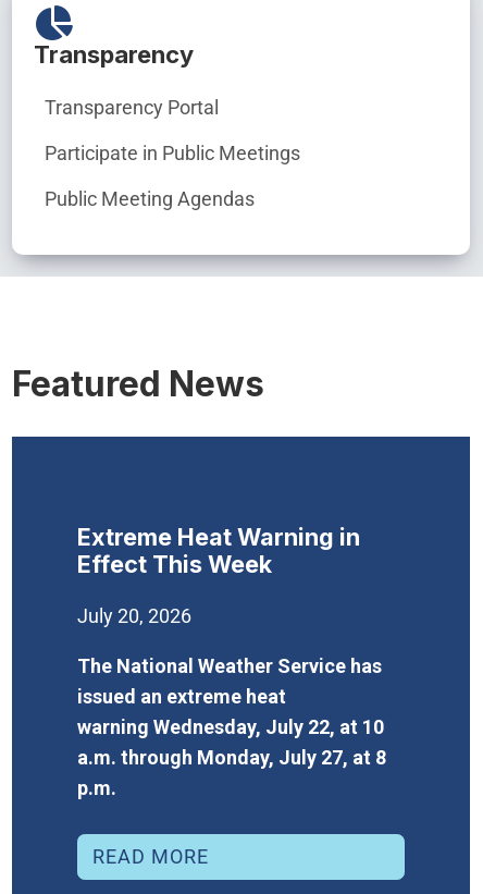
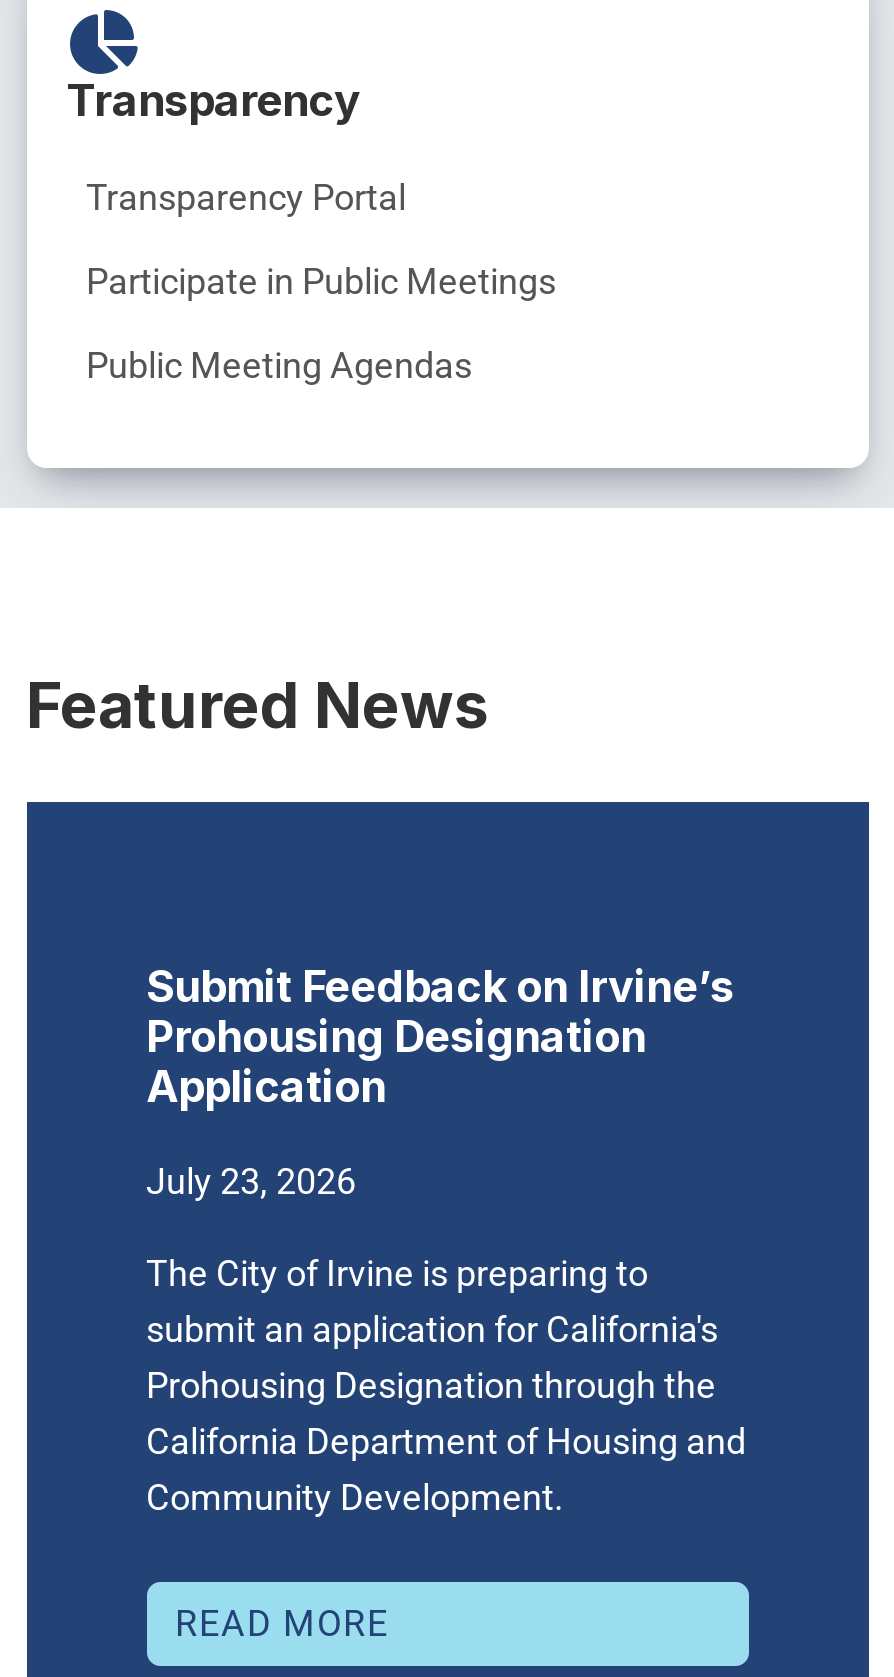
- Extreme Heat Warning in
- Effect This Week
+ Submit Feedback on Irvine’s
+ Prohousing Designation
+ Application

- July 20, 2026
+ July 23, 2026

- The National Weather Service has
- issued an extreme heat
- warning Wednesday, July 22, at 10
- a.m. through Monday, July 27, at 8
- p.m.
+ The City of Irvine is preparing to
+ submit an application for California's
+ Prohousing Designation through the
+ California Department of Housing and
+ Community Development.
